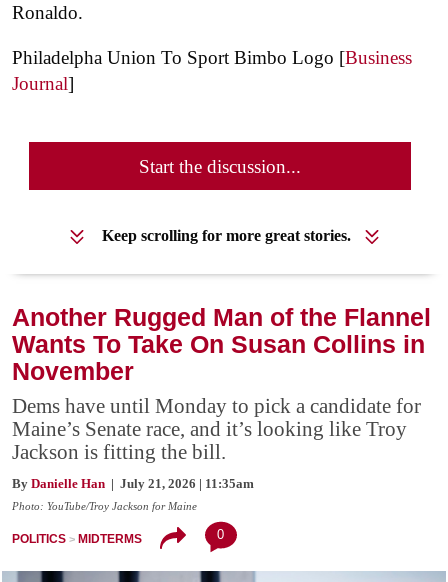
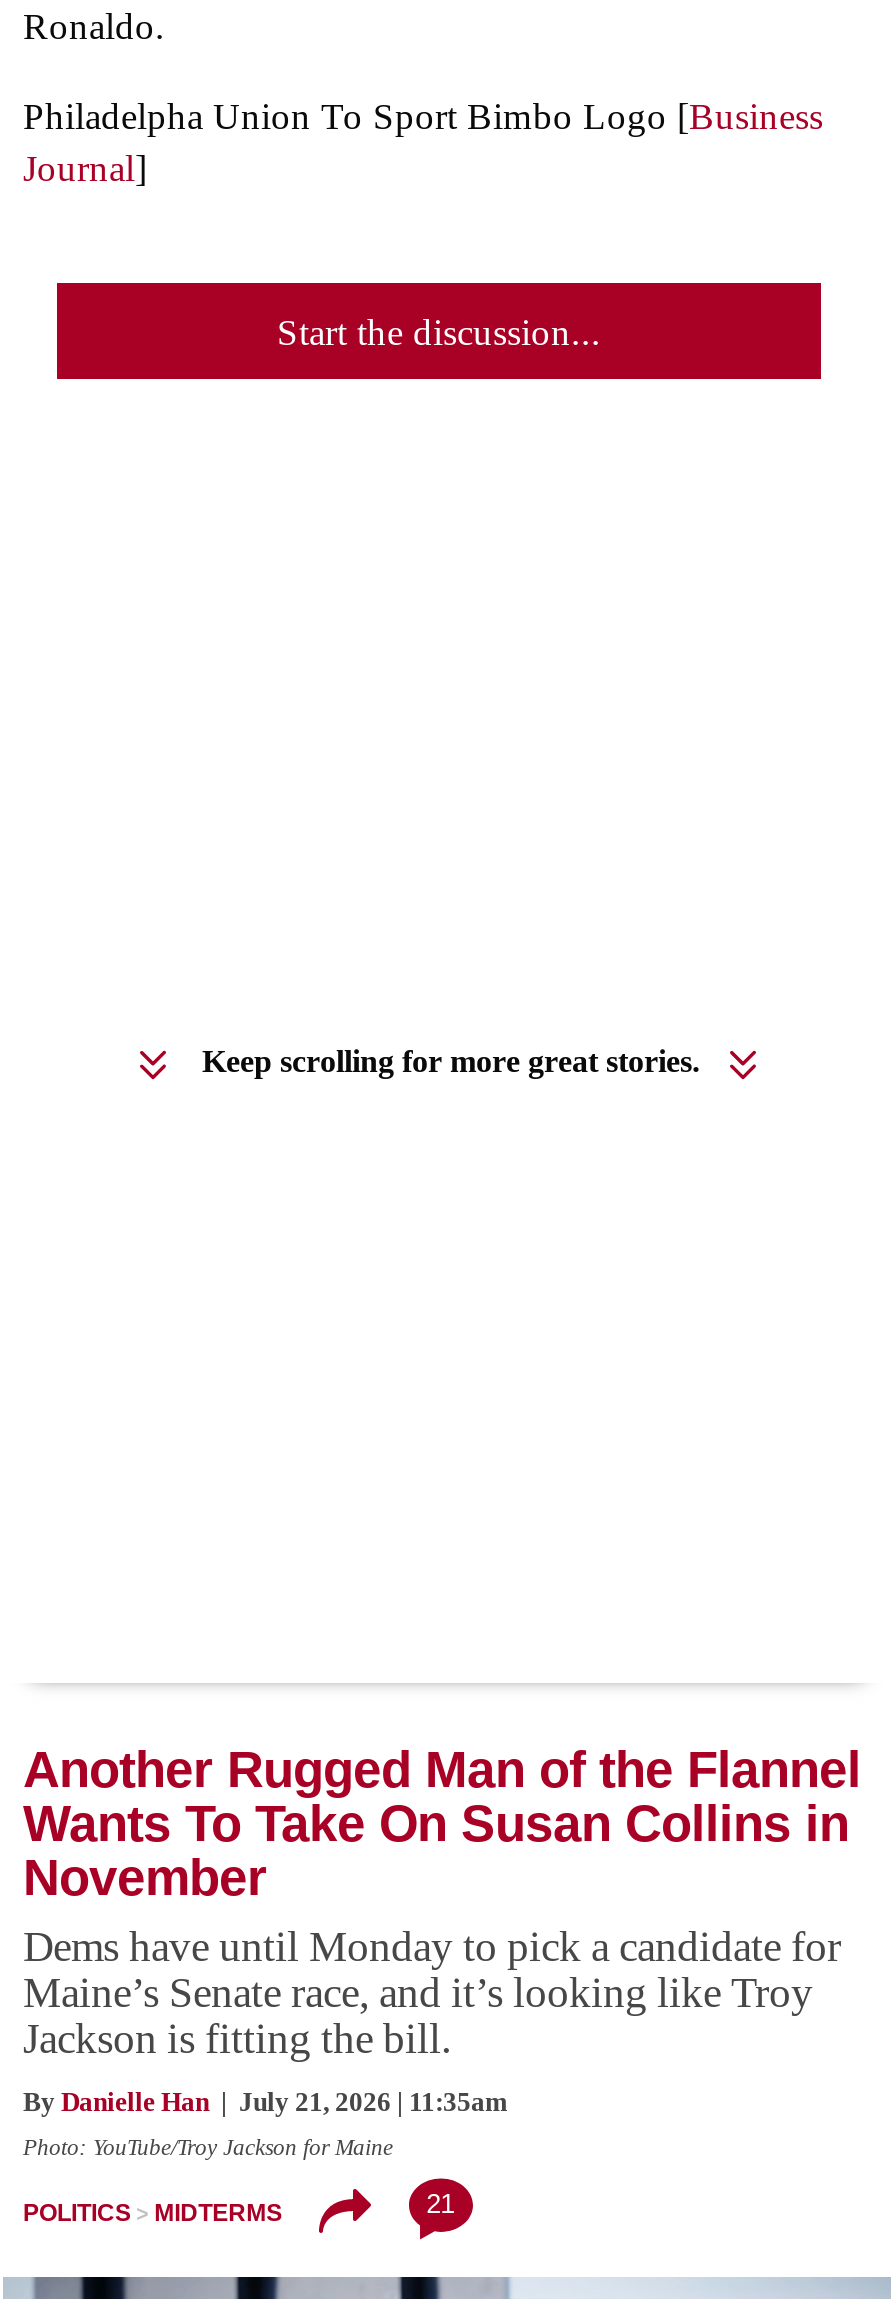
- 0
+ 21
